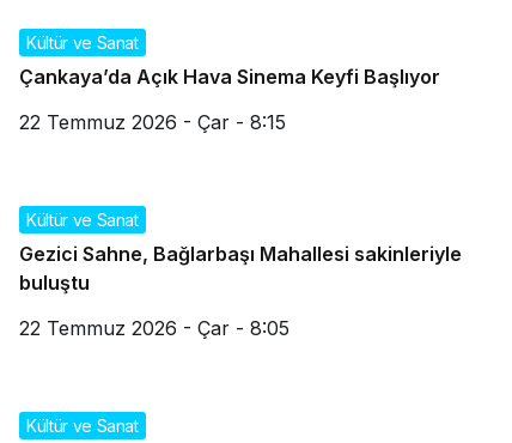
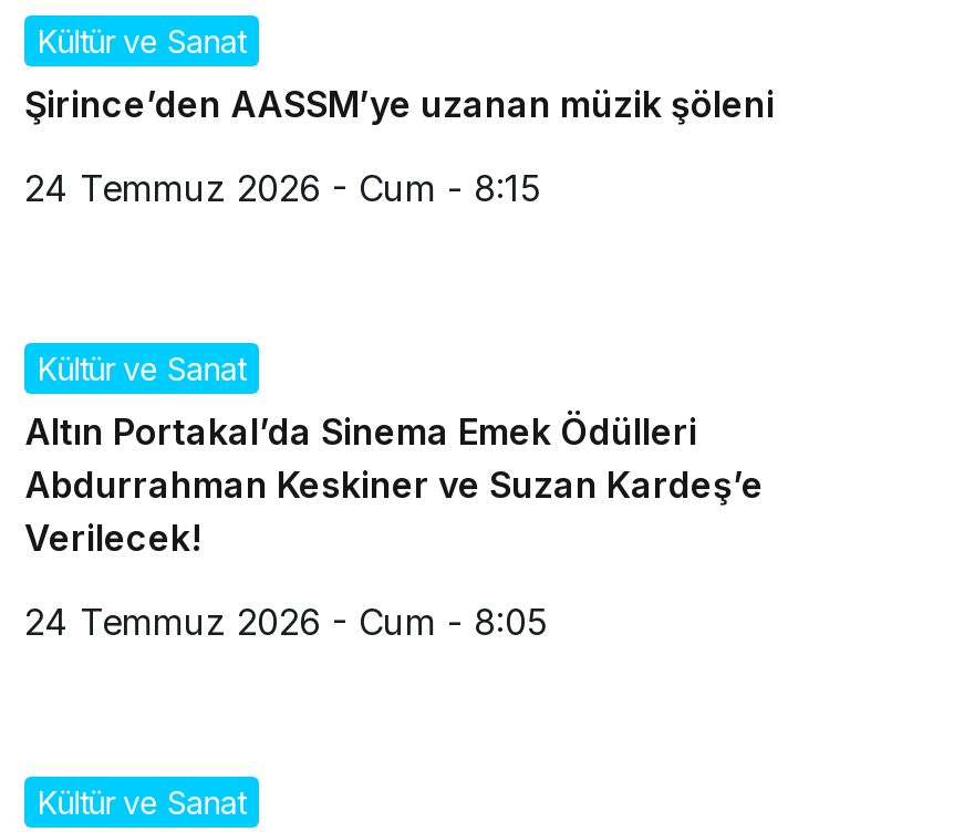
- Çankaya’da Açık Hava Sinema Keyfi Başlıyor
+ Şirince’den AASSM’ye uzanan müzik şöleni

- 22 Temmuz 2026 - Çar - 8:15
+ 24 Temmuz 2026 - Cum - 8:15

- Gezici Sahne, Bağlarbaşı Mahallesi sakinleriyle
- buluştu
+ Altın Portakal’da Sinema Emek Ödülleri
+ Abdurrahman Keskiner ve Suzan Kardeş’e
+ Verilecek!

- 22 Temmuz 2026 - Çar - 8:05
+ 24 Temmuz 2026 - Cum - 8:05
